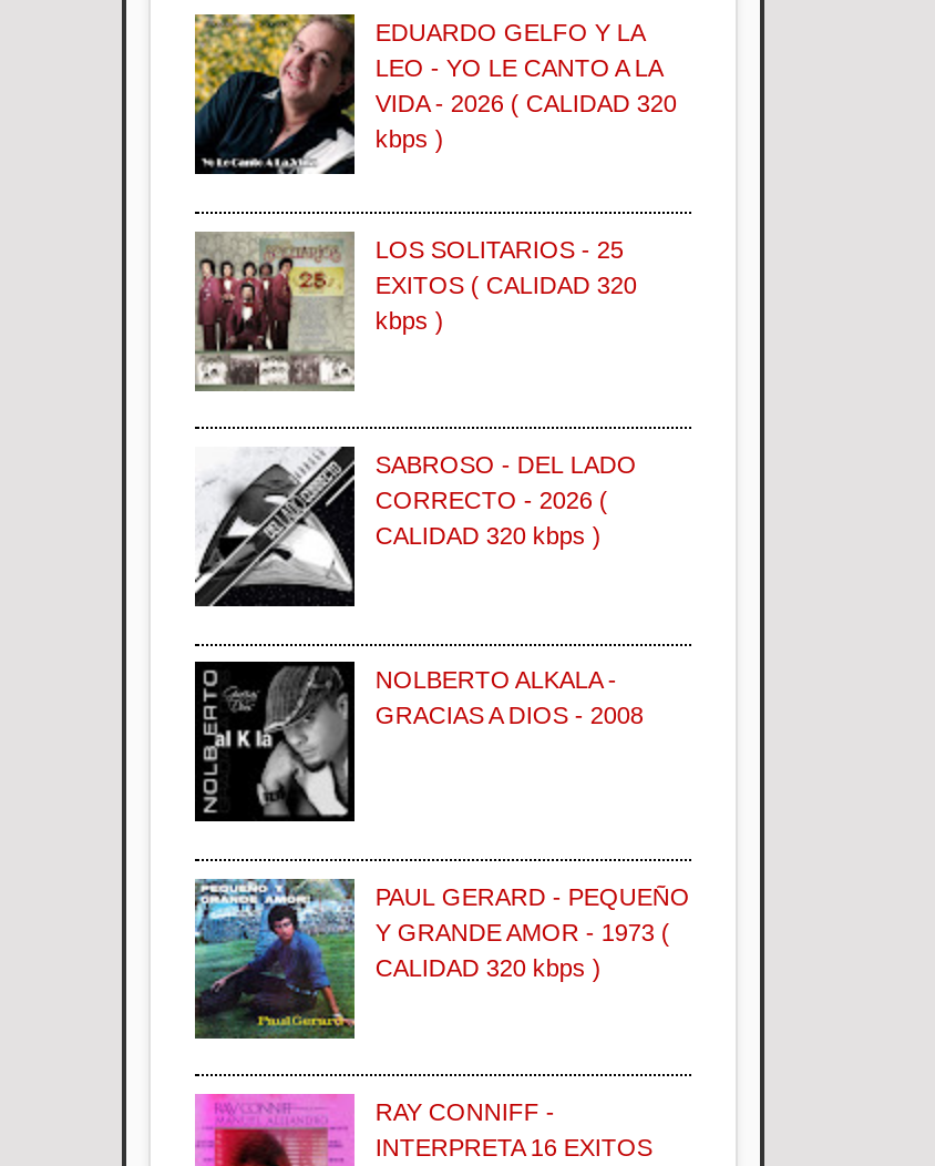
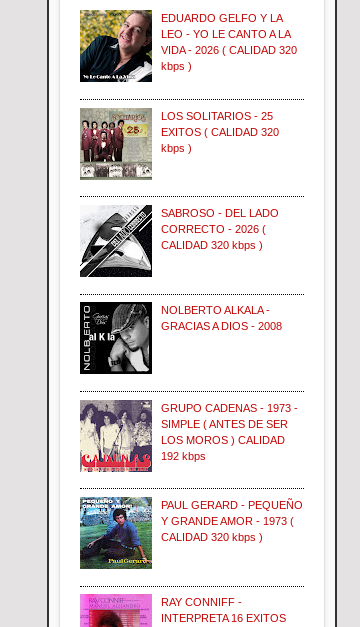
+ [image]
+ GRUPO CADENAS - 1973 -
+ SIMPLE ( ANTES DE SER
+ LOS MOROS ) CALIDAD
+ 192 kbps
